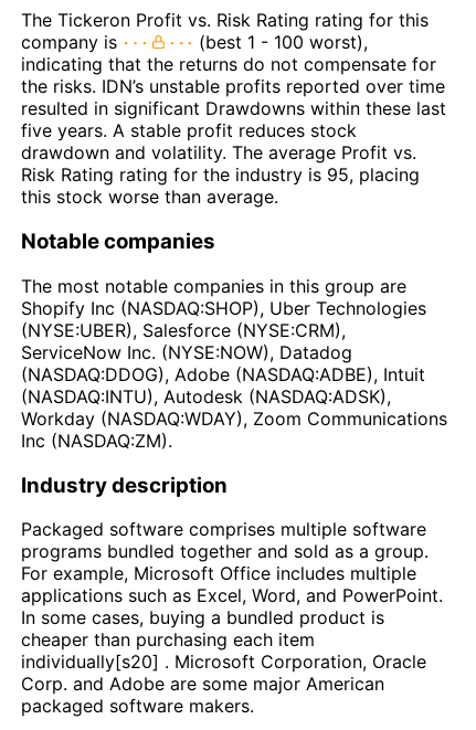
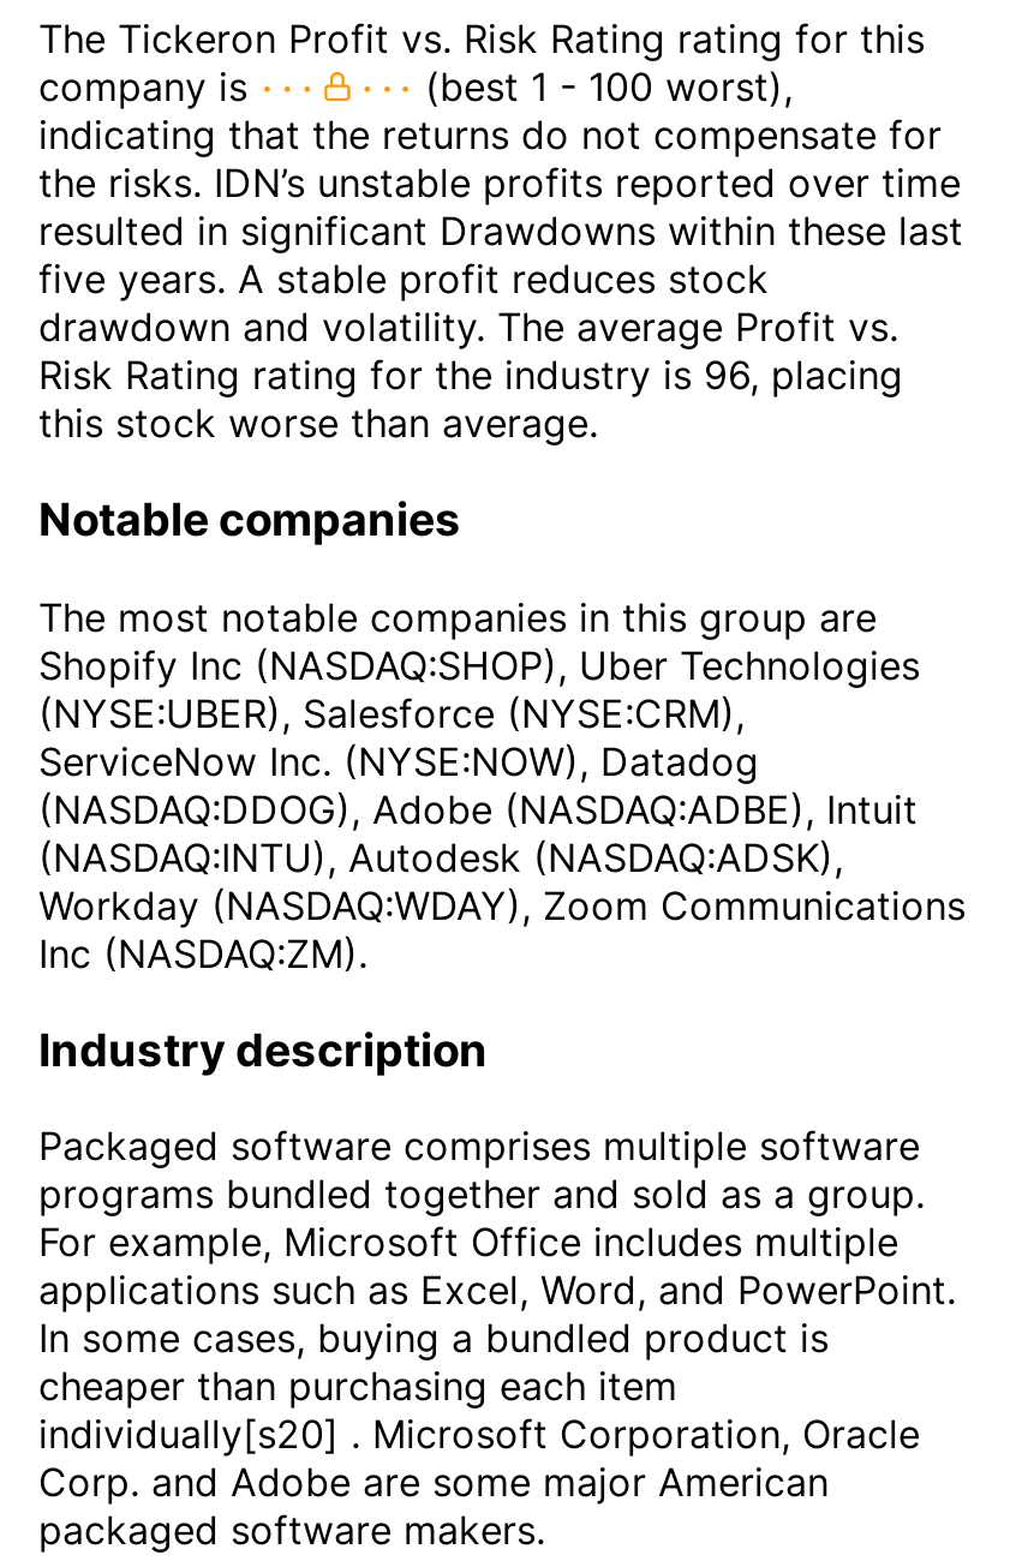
- Risk Rating rating for the industry is 95, placing
+ Risk Rating rating for the industry is 96, placing
